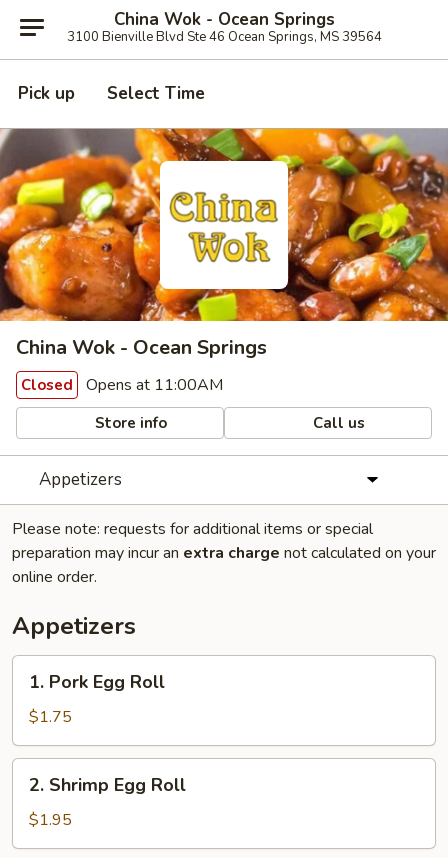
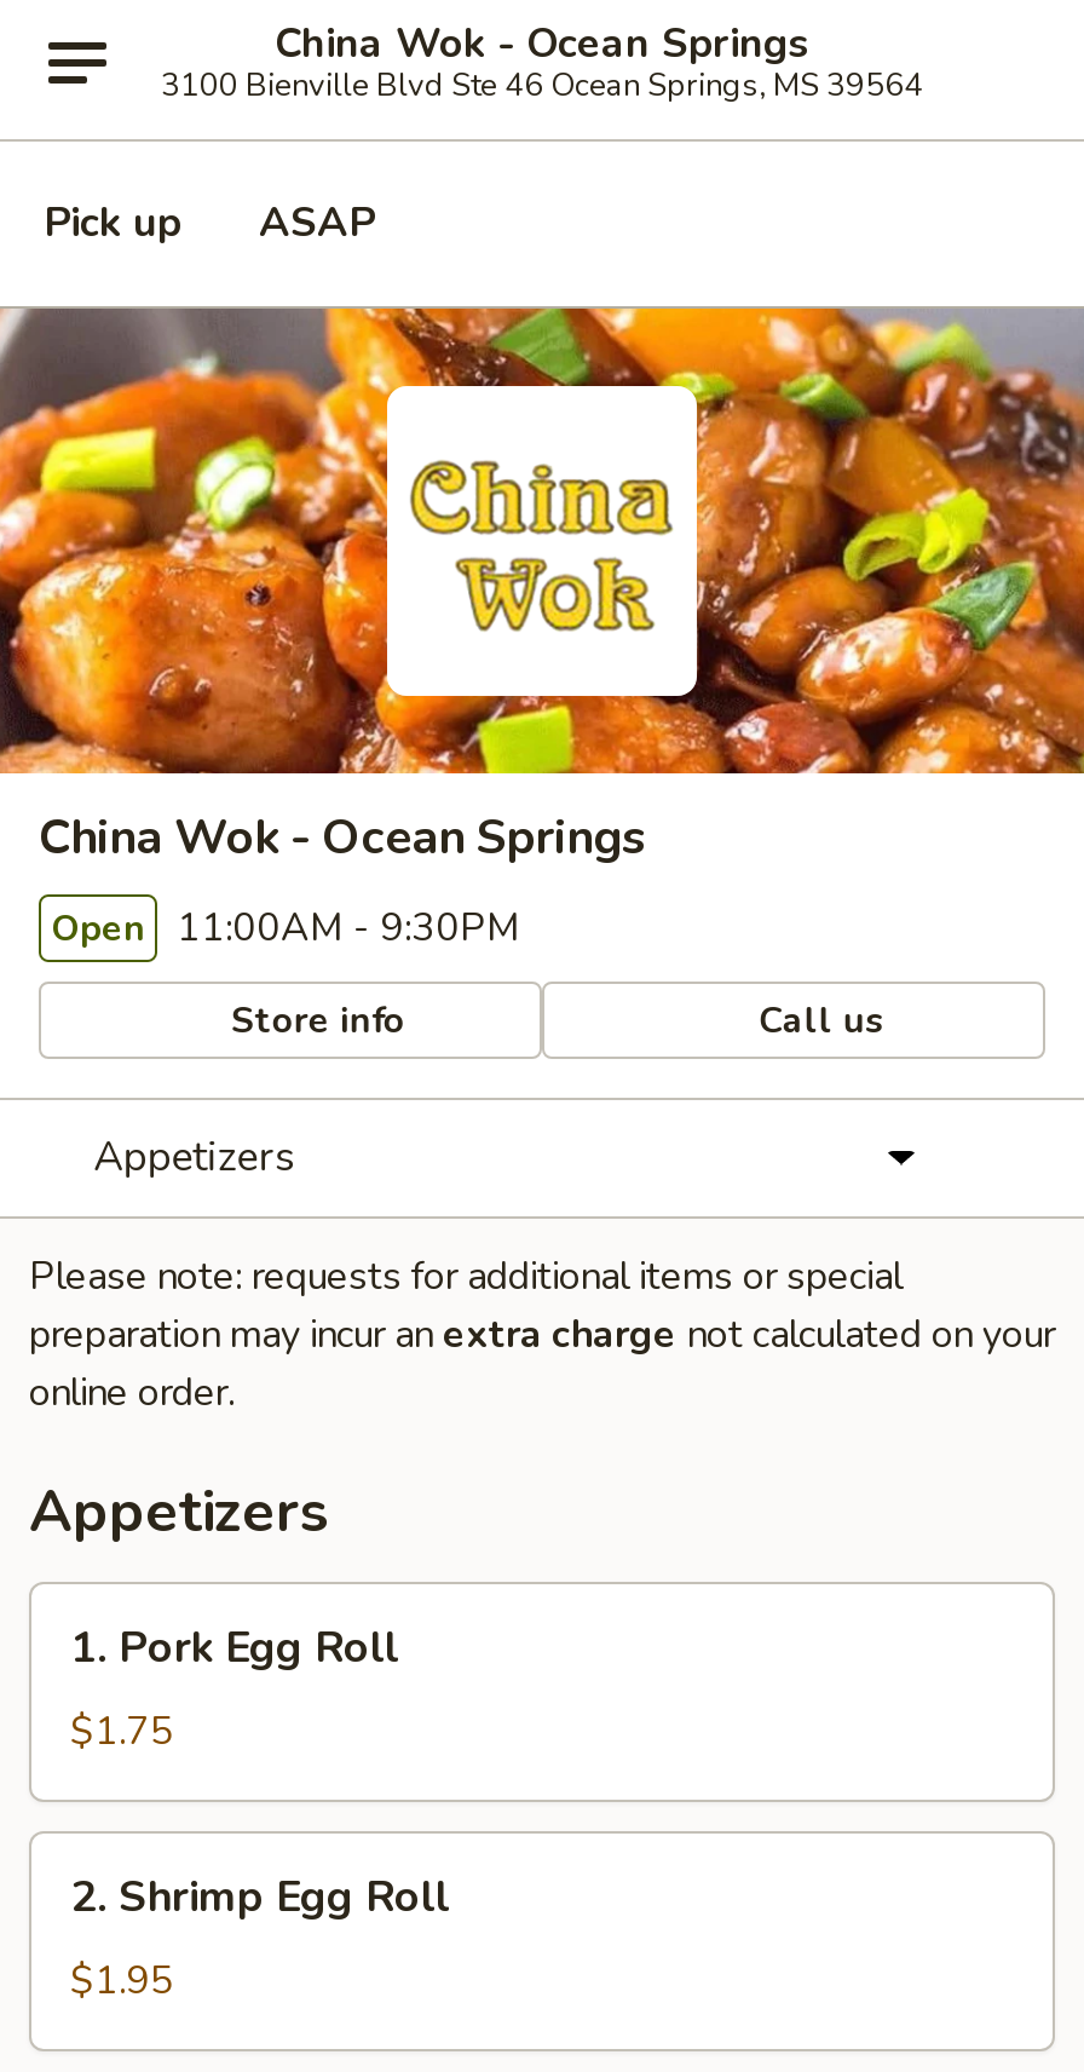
- Select Time
+ ASAP

- Closed Opens at 11:00AM
+ Open 11:00AM - 9:30PM
